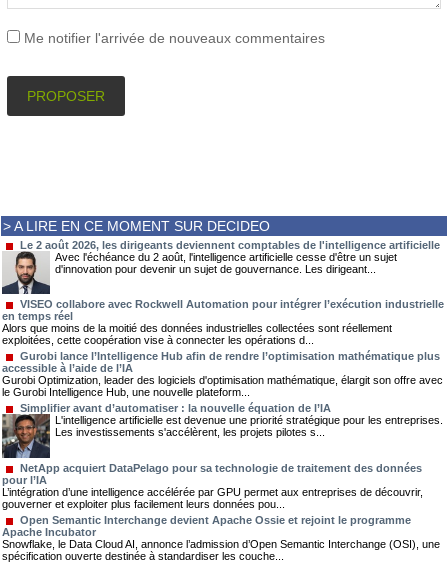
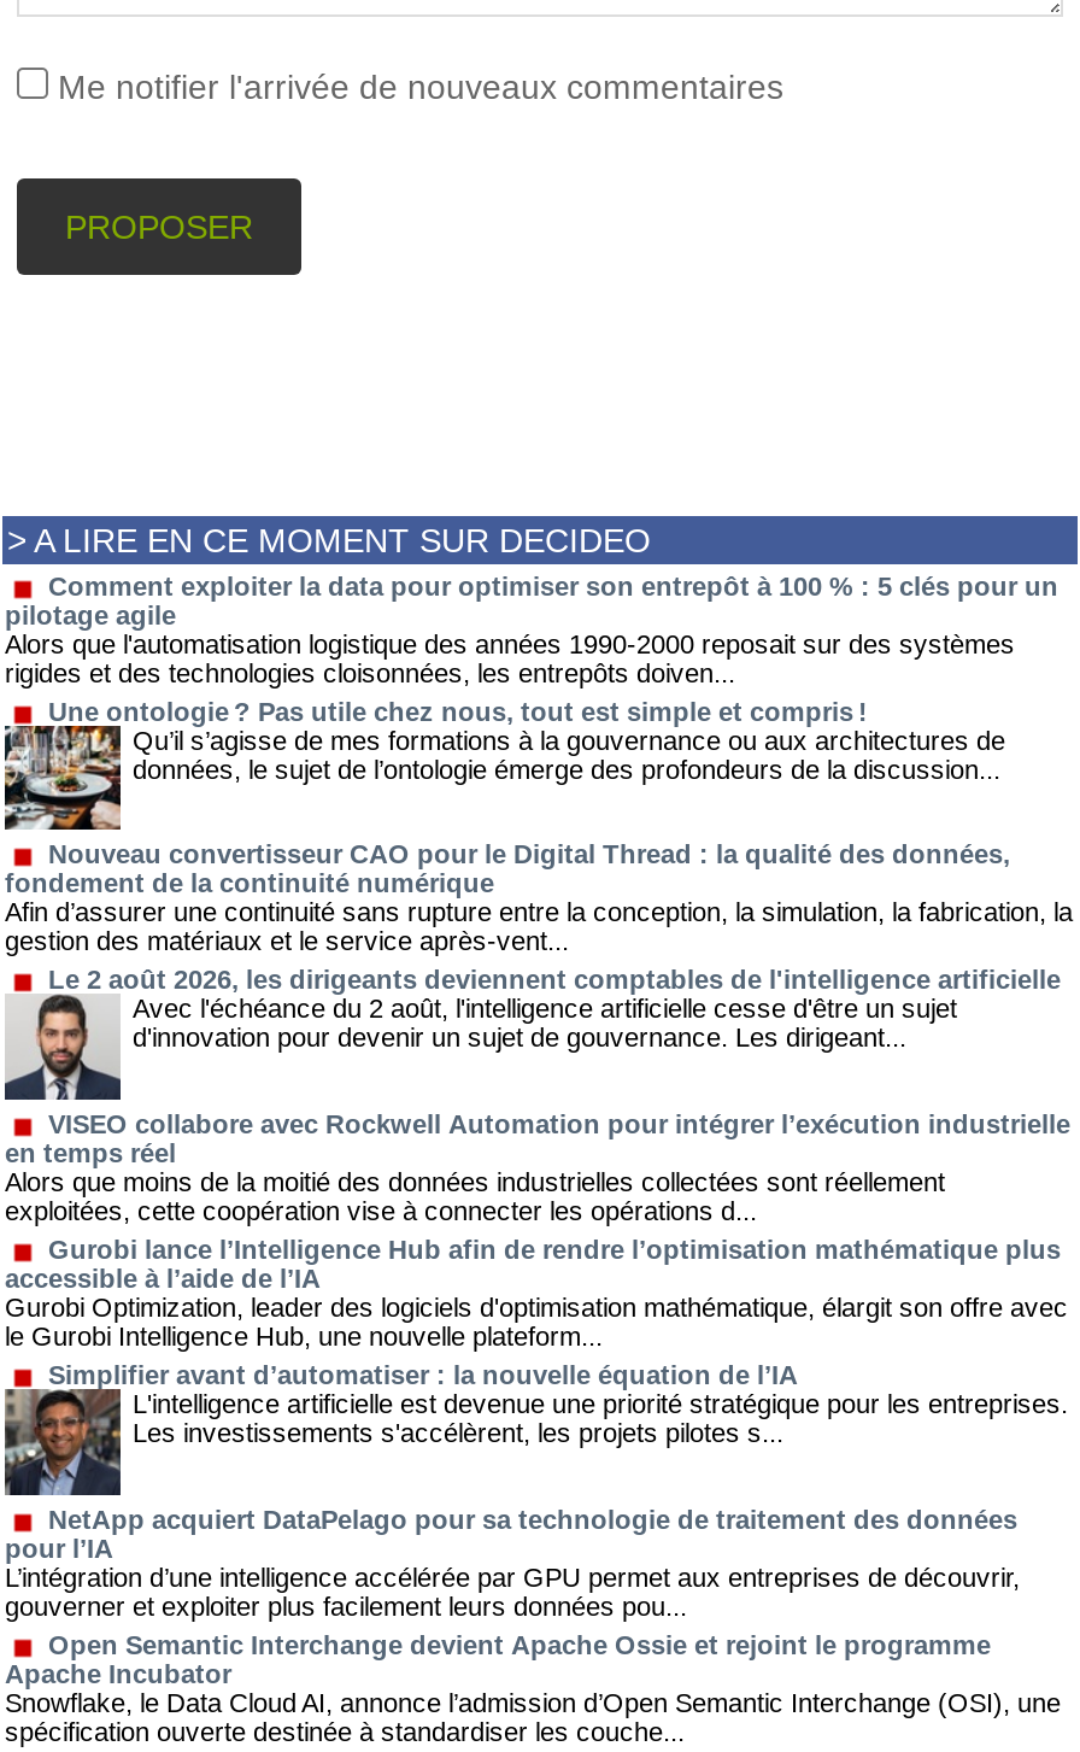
+ [image]
+ Comment exploiter la data pour optimiser son entrepôt à 100 % : 5 clés pour un
+ pilotage agile
+ Alors que l'automatisation logistique des années 1990-2000 reposait sur des systèmes
+ rigides et des technologies cloisonnées, les entrepôts doiven...
+ Une ontologie ? Pas utile chez nous, tout est simple et compris !
+ Qu’il s’agisse de mes formations à la gouvernance ou aux architectures de
+ données, le sujet de l’ontologie émerge des profondeurs de la discussion...
+ Nouveau convertisseur CAO pour le Digital Thread : la qualité des données,
+ fondement de la continuité numérique
+ Afin d’assurer une continuité sans rupture entre la conception, la simulation, la fabrication, la
+ gestion des matériaux et le service après-vent...
